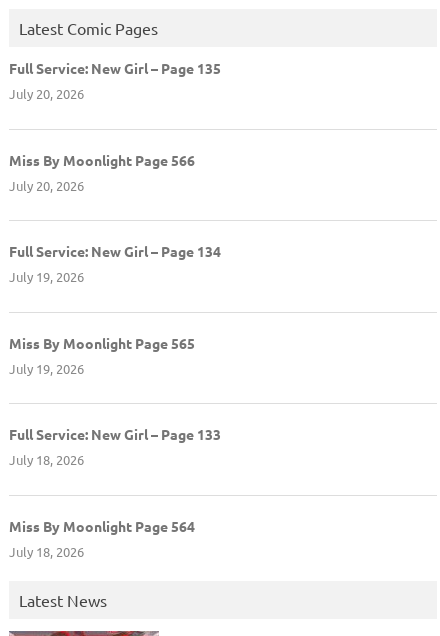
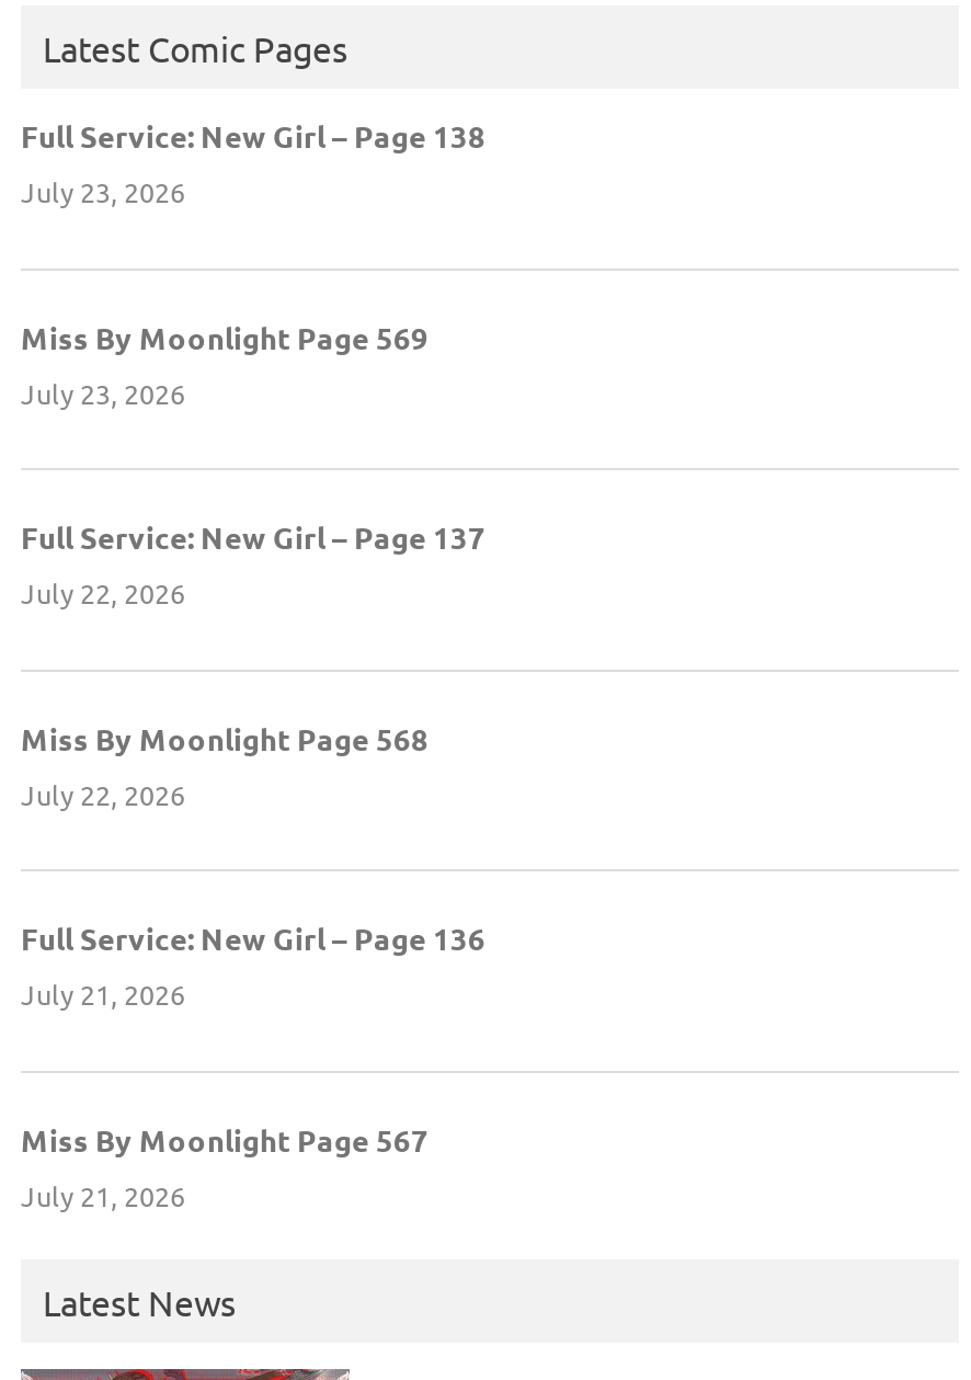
- Full Service: New Girl – Page 135
+ Full Service: New Girl – Page 138

- July 20, 2026
+ July 23, 2026

- Miss By Moonlight Page 566
+ Miss By Moonlight Page 569

- July 20, 2026
+ July 23, 2026

- Full Service: New Girl – Page 134
+ Full Service: New Girl – Page 137

- July 19, 2026
+ July 22, 2026

- Miss By Moonlight Page 565
+ Miss By Moonlight Page 568

- July 19, 2026
+ July 22, 2026

- Full Service: New Girl – Page 133
+ Full Service: New Girl – Page 136

- July 18, 2026
+ July 21, 2026

- Miss By Moonlight Page 564
+ Miss By Moonlight Page 567

- July 18, 2026
+ July 21, 2026
